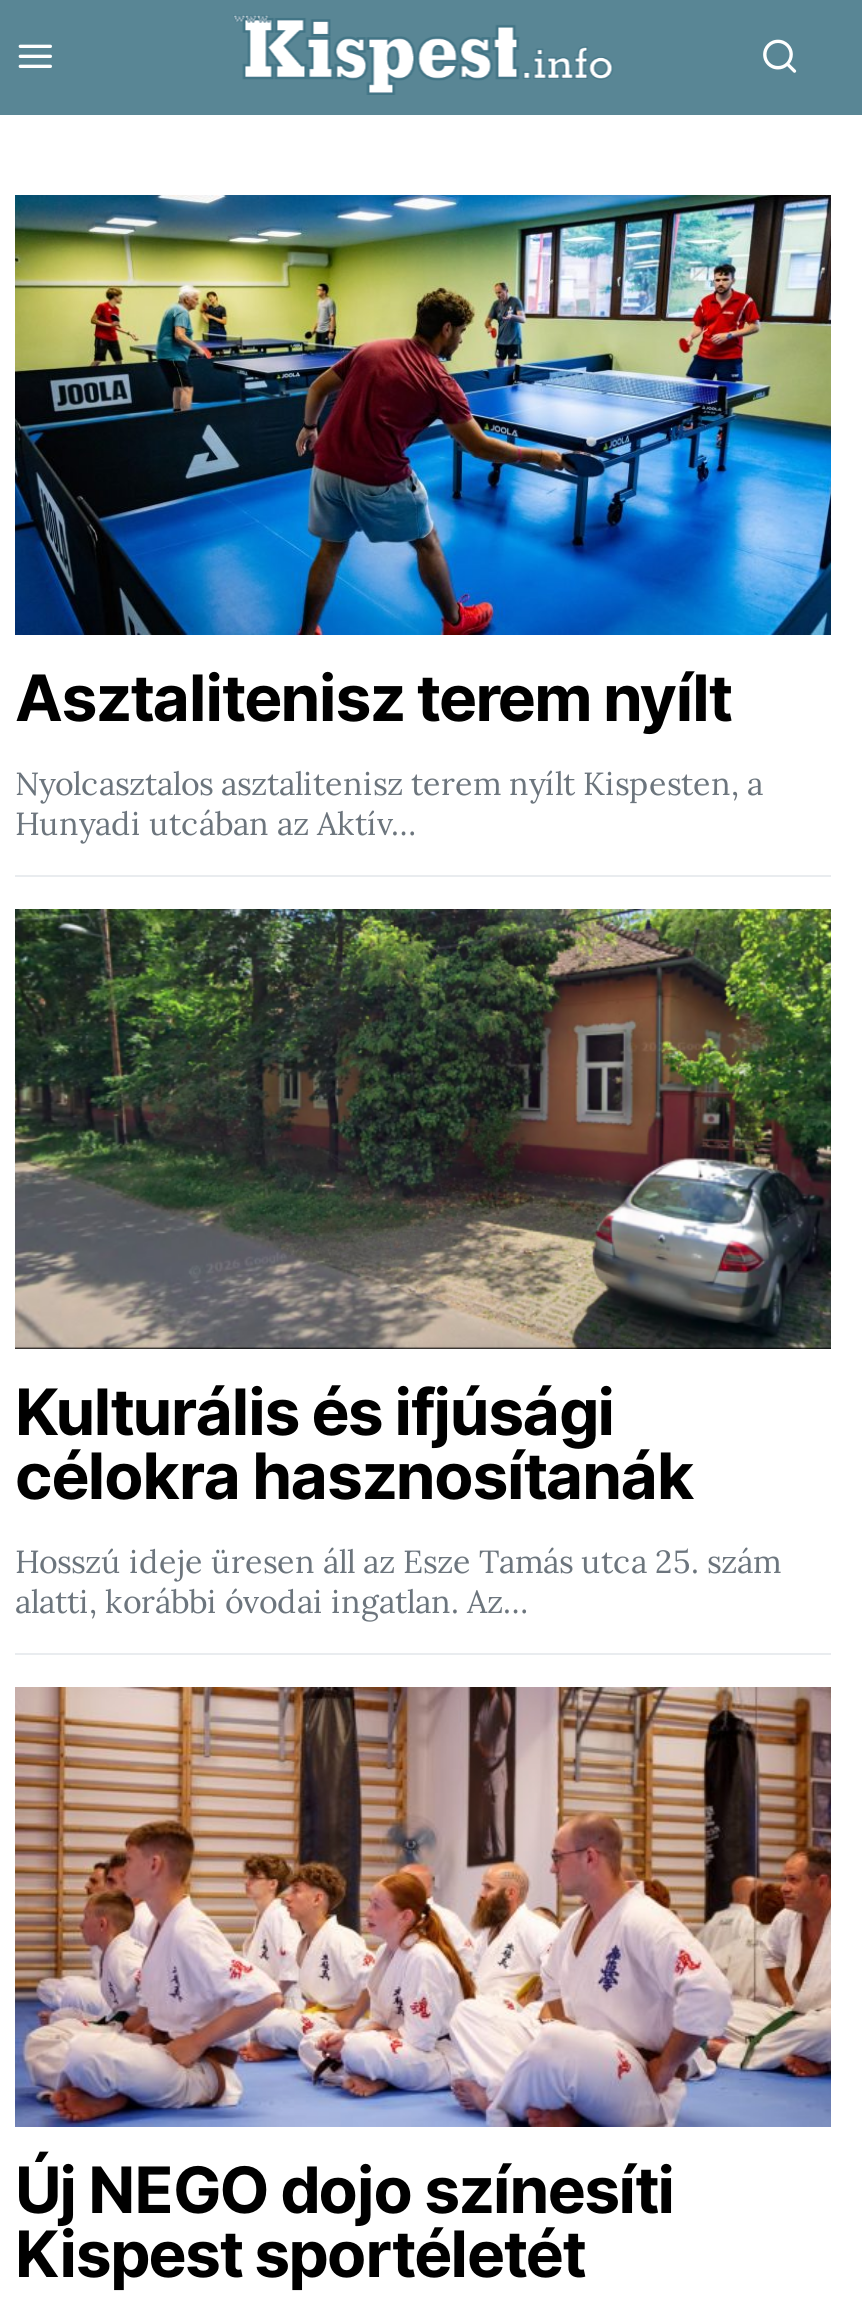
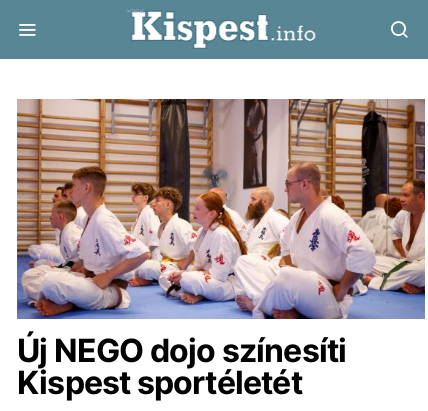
- [image]
- Asztalitenisz terem nyílt
- Nyolcasztalos asztalitenisz terem nyílt Kispesten, a
- Hunyadi utcában az Aktív…

- [image]
- Kulturális és ifjúsági
- célokra hasznosítanák
- Hosszú ideje üresen áll az Esze Tamás utca 25. szám
- alatti, korábbi óvodai ingatlan. Az…
